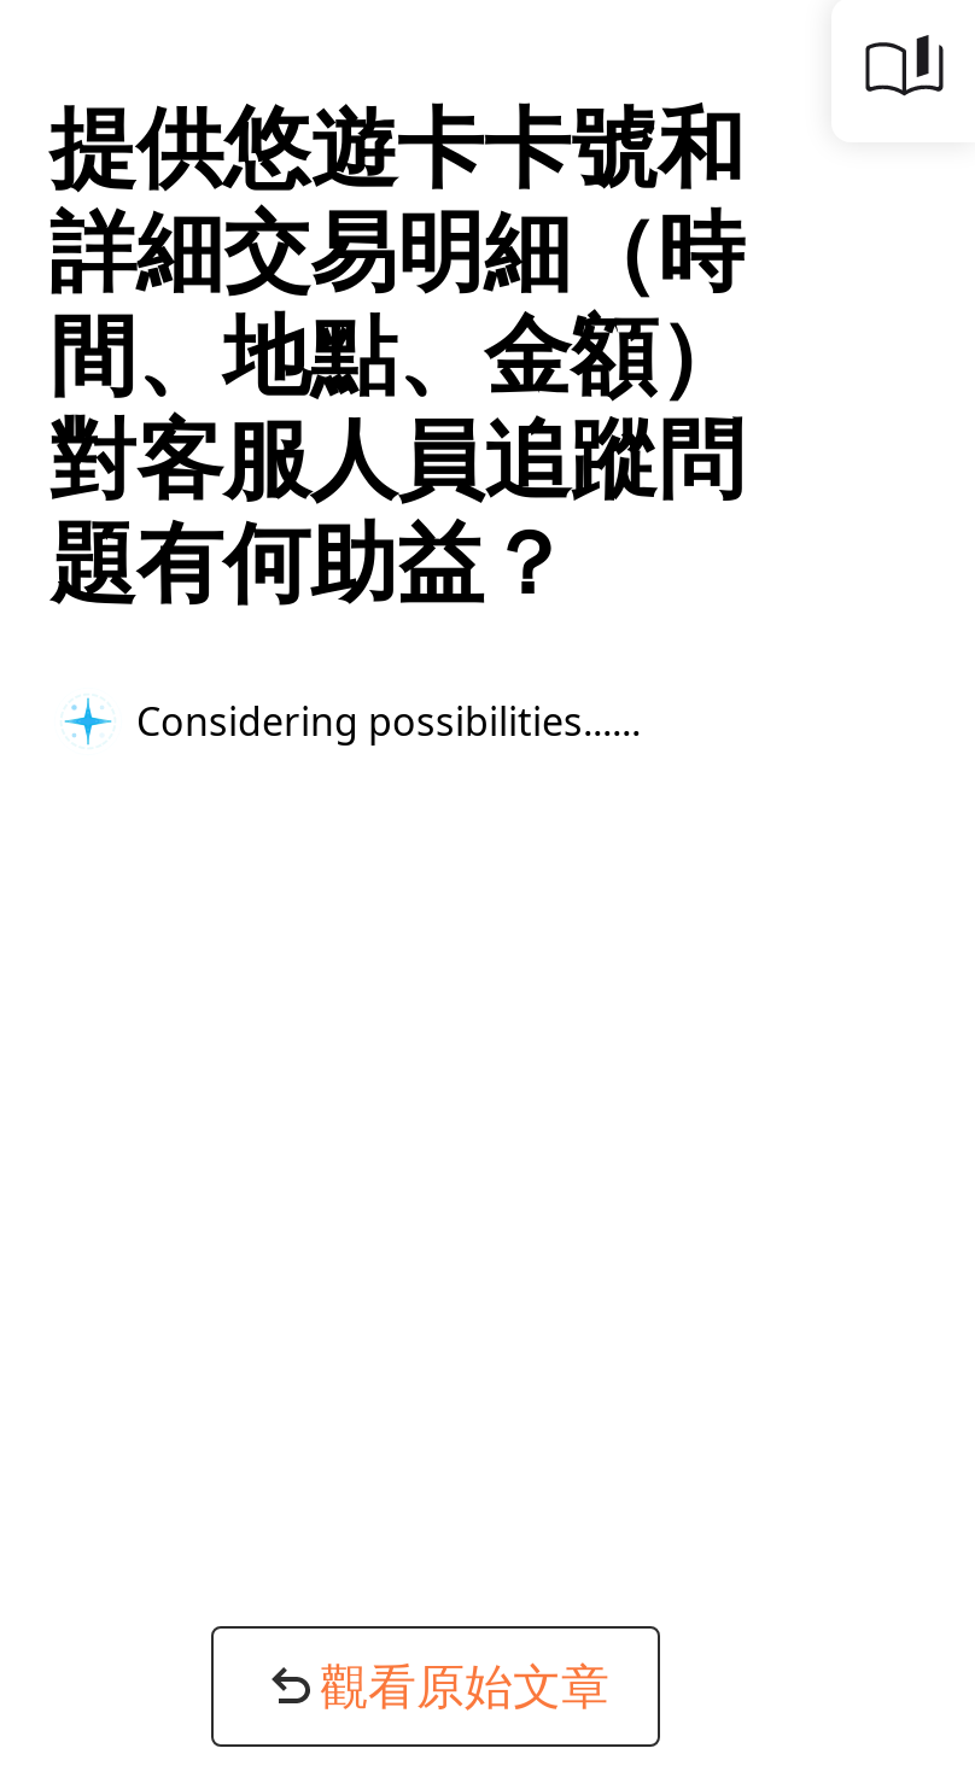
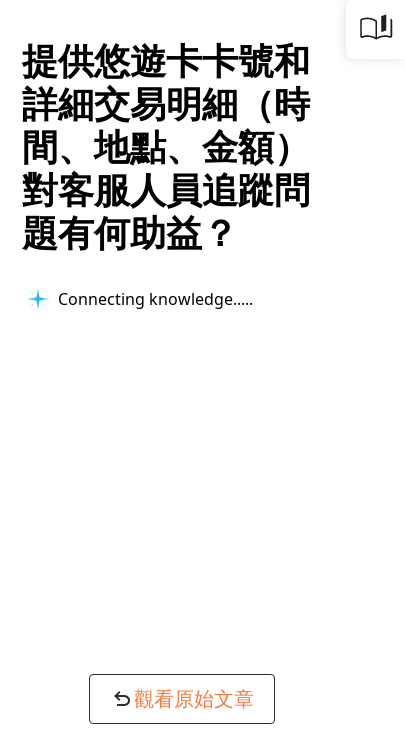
- Considering possibilities...
+ Connecting knowledge...
